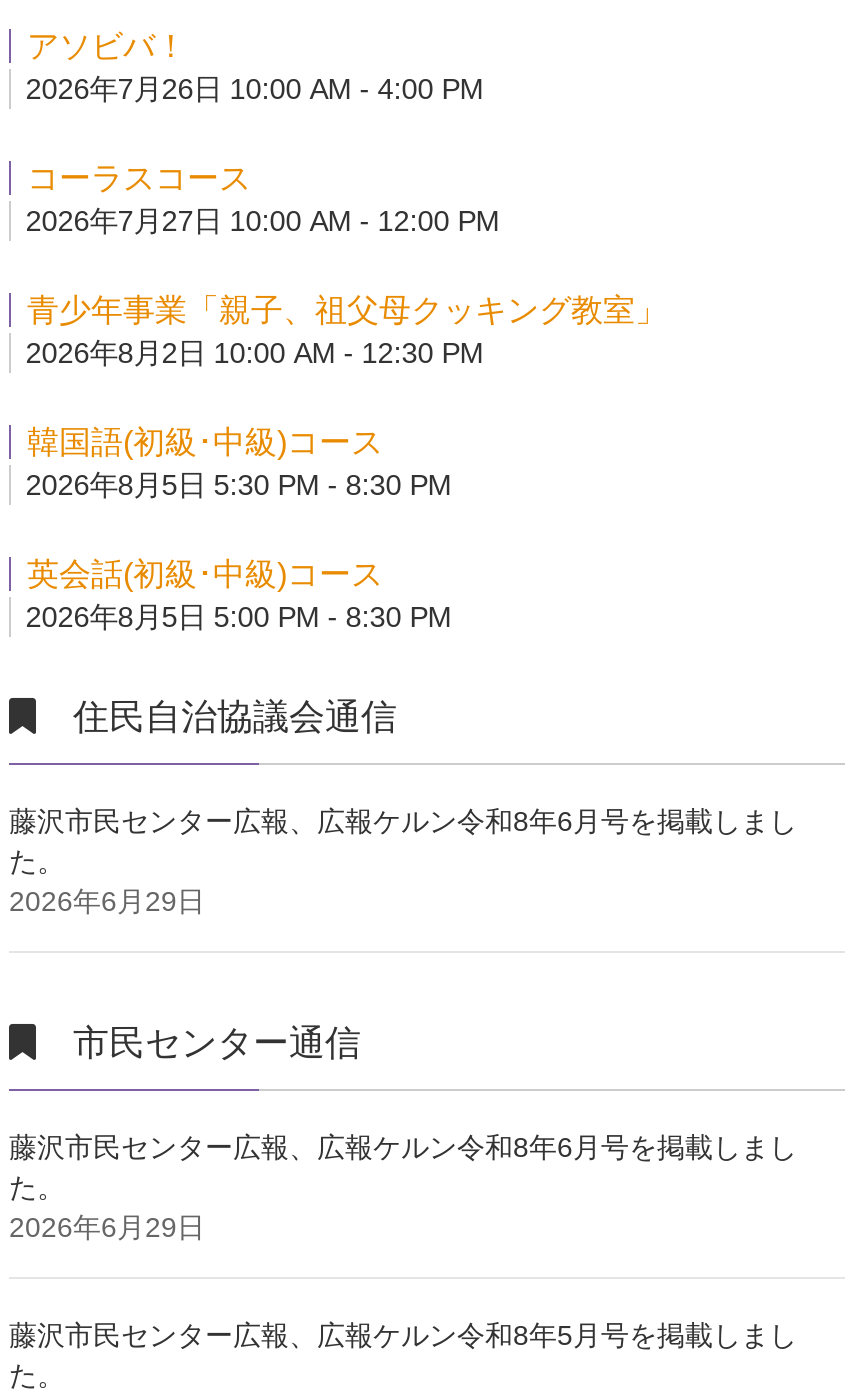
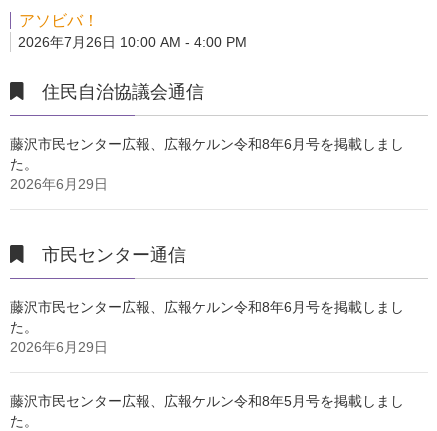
- コーラスコース
- 2026年7月27日 10:00 AM - 12:00 PM
- 青少年事業「親子、祖父母クッキング教室」
- 2026年8月2日 10:00 AM - 12:30 PM
- 韓国語(初級･中級)コース
- 2026年8月5日 5:30 PM - 8:30 PM
- 英会話(初級･中級)コース
- 2026年8月5日 5:00 PM - 8:30 PM
